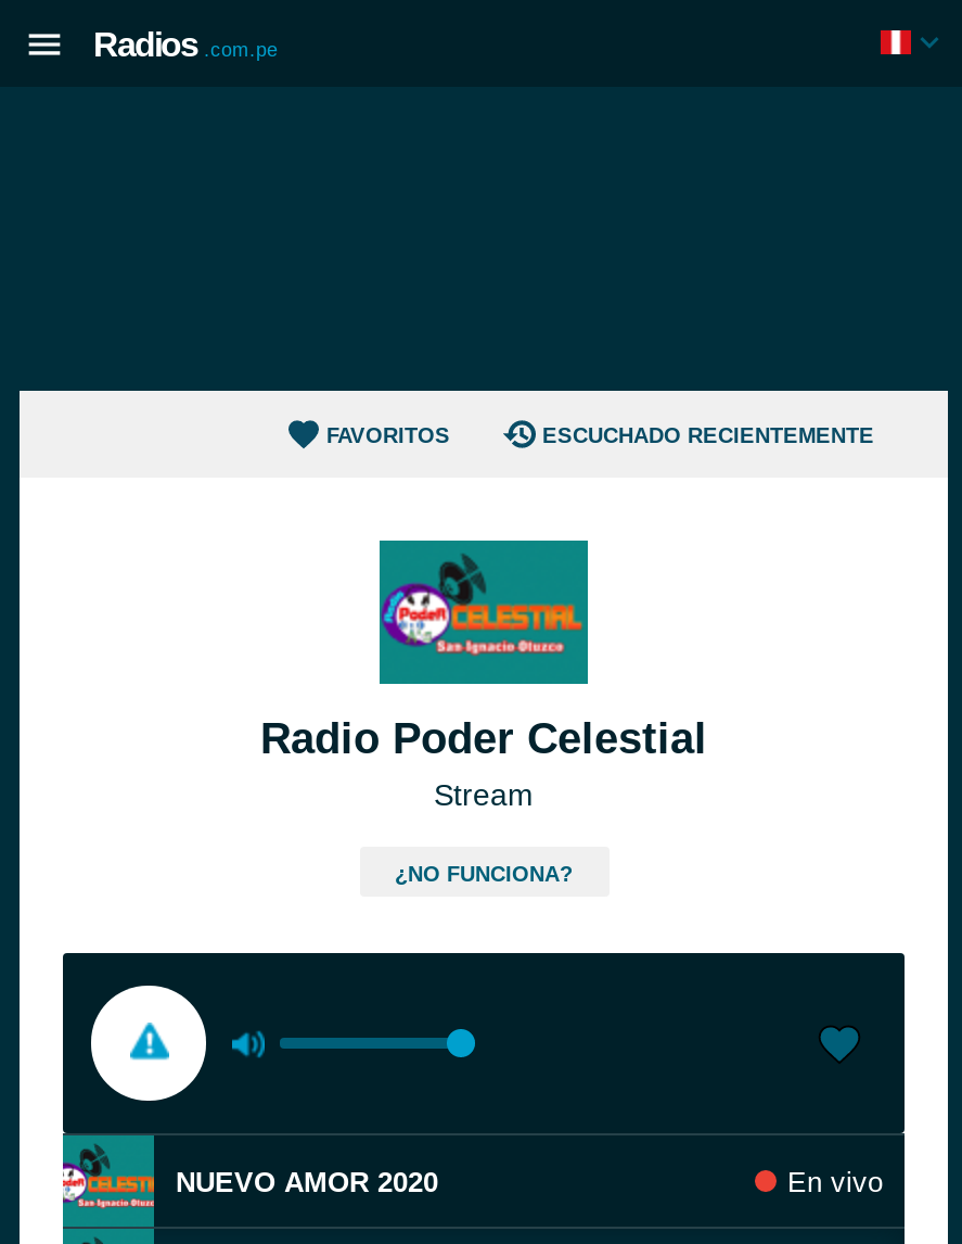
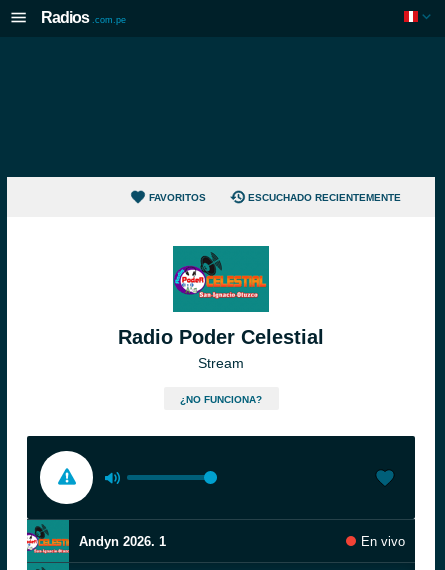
- NUEVO AMOR 2020
+ Andyn 2026. 1
